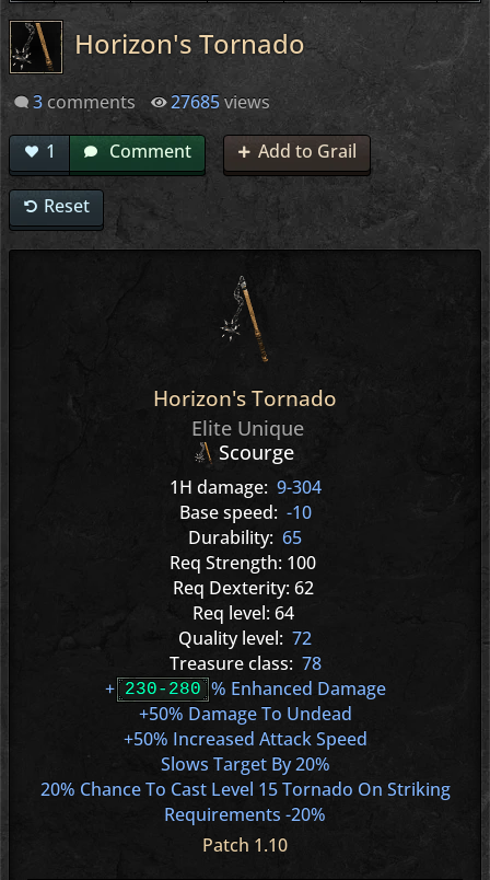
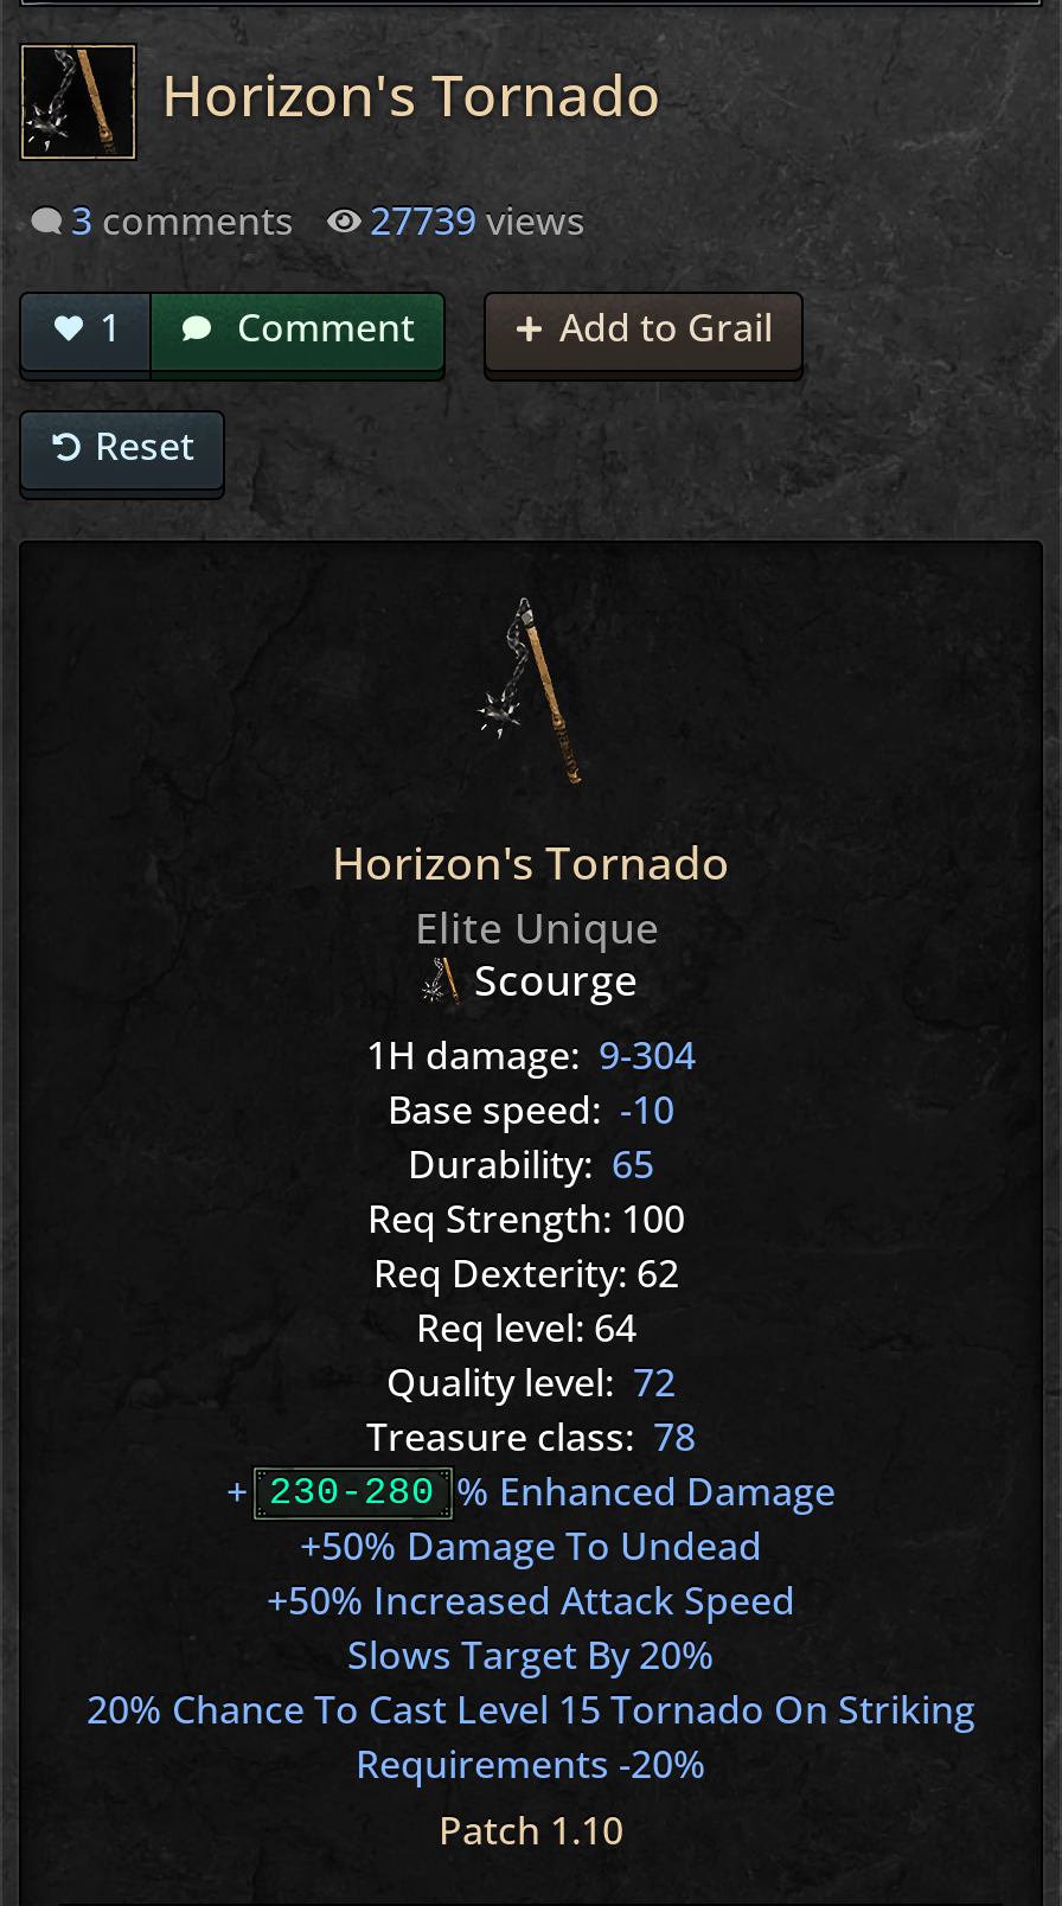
- 3 comments 27685 views
+ 3 comments 27739 views
